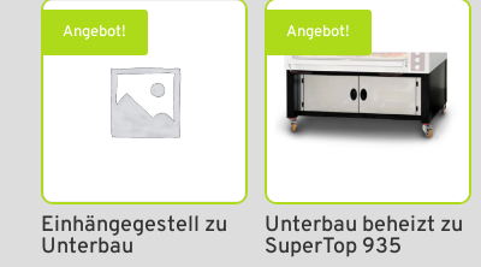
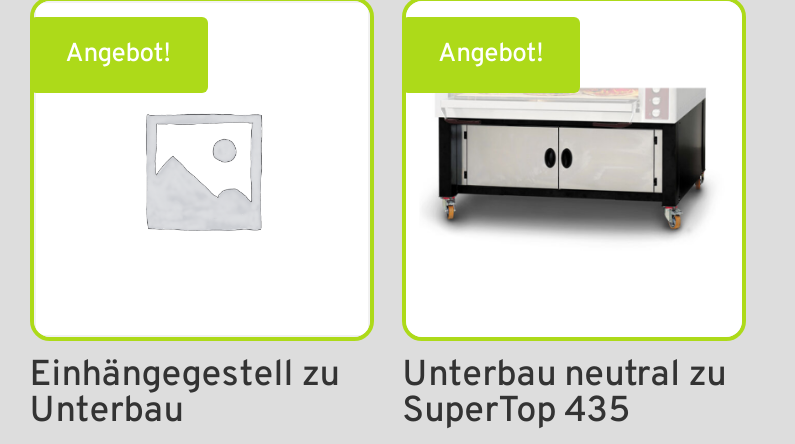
- Unterbau beheizt zu
+ Unterbau neutral zu

- SuperTop 935
+ SuperTop 435
